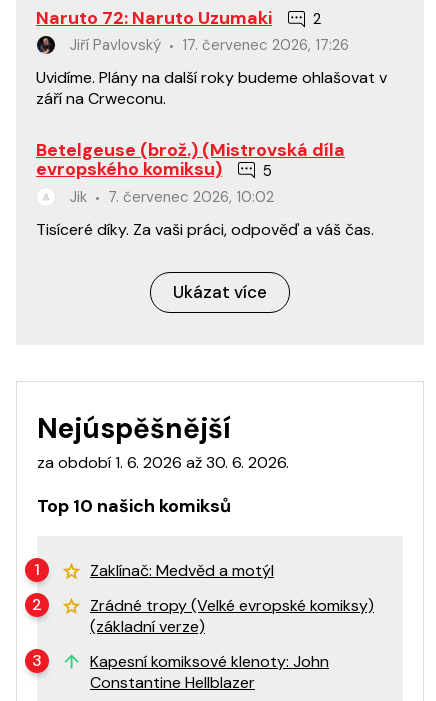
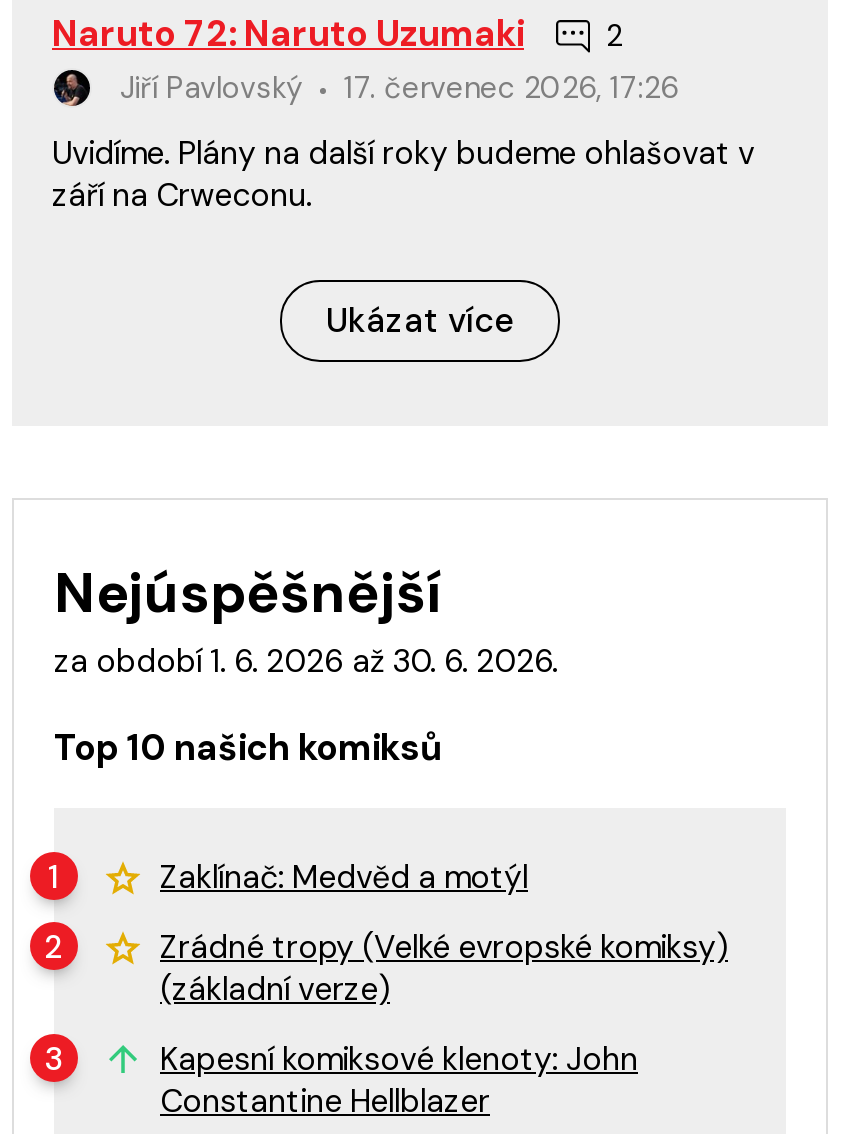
- Betelgeuse (brož.) (Mistrovská díla
- evropského komiksu)
- 5
- Jik
- 7. červenec 2026, 10:02
- Tisíceré díky. Za vaši práci, odpověď a váš čas.
